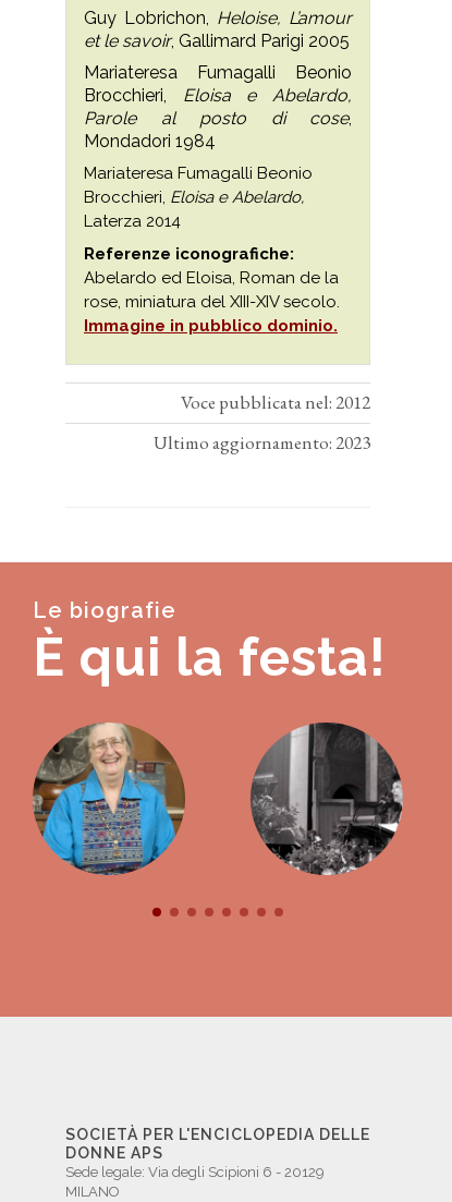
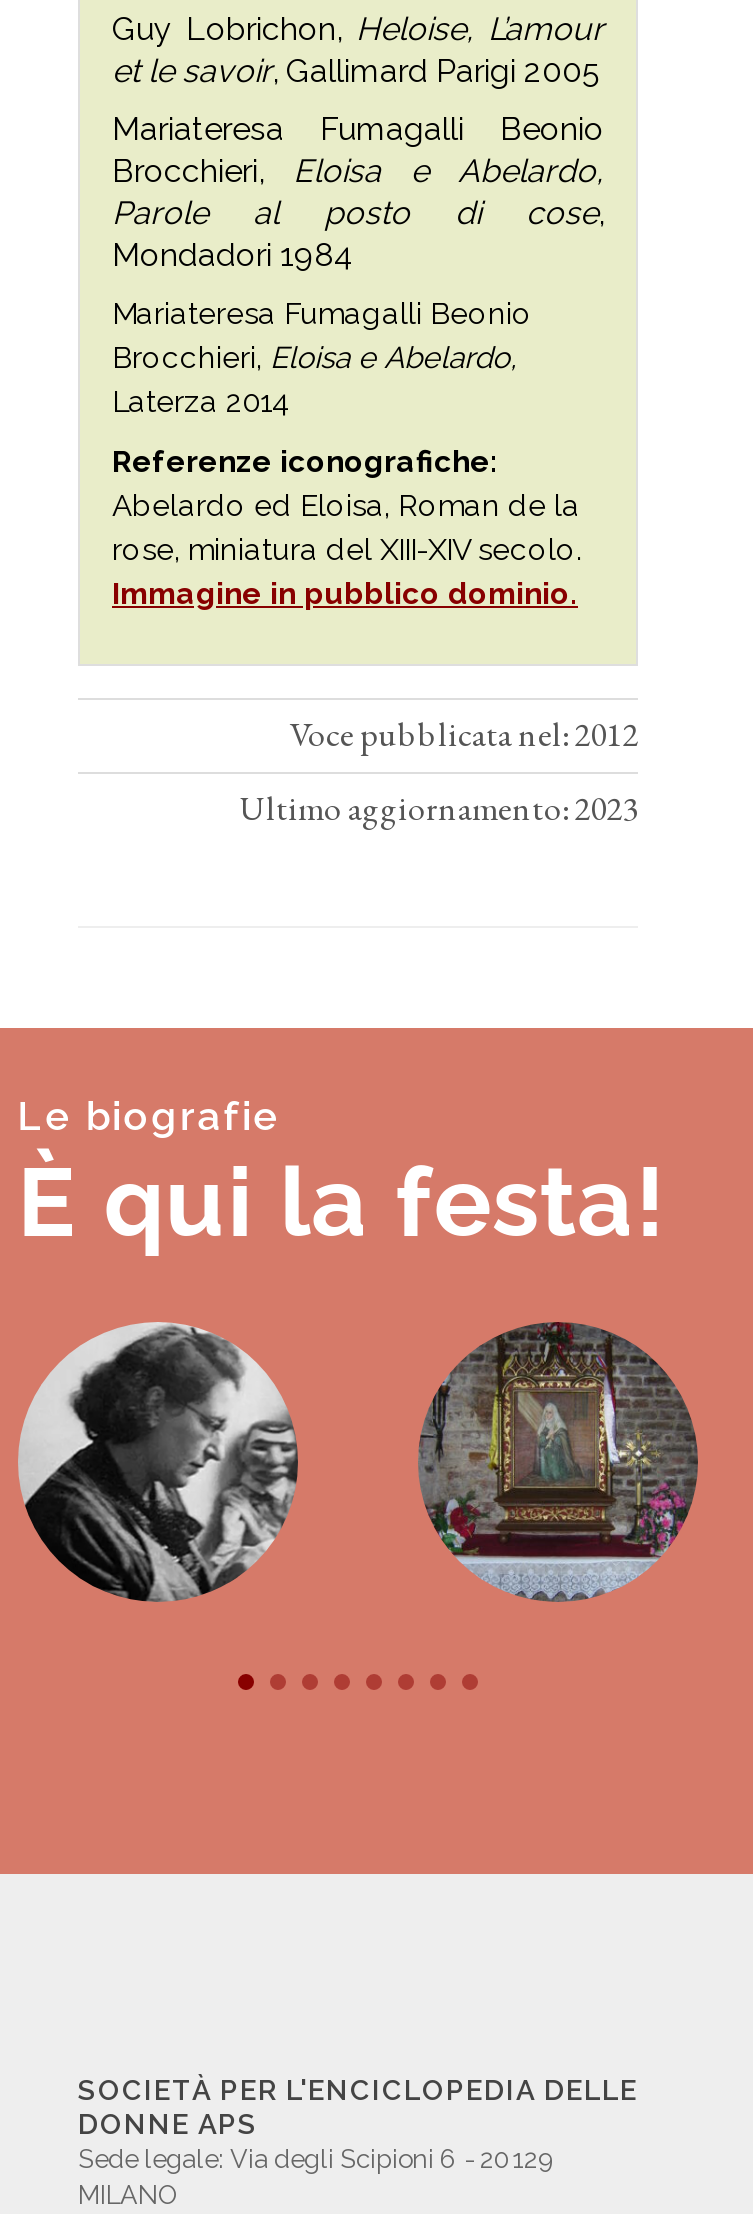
- [image]
+ [image]

- [image]
+ [image]
